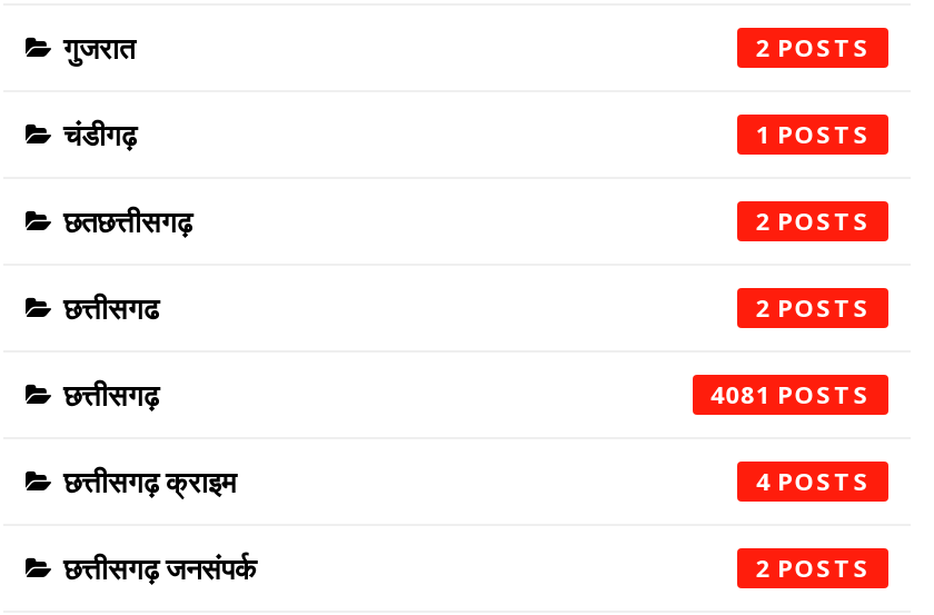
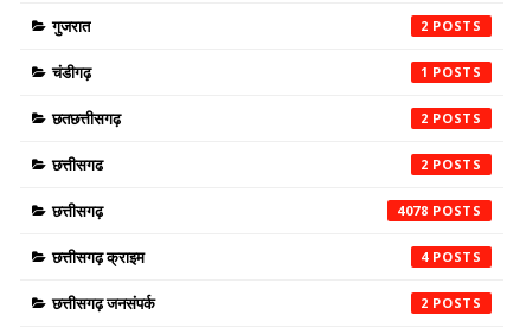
- 4081
+ 4078
